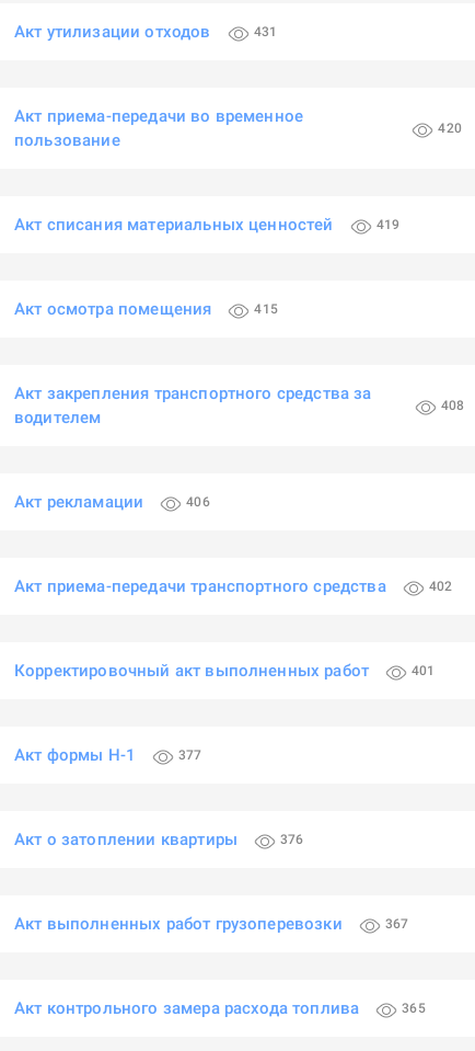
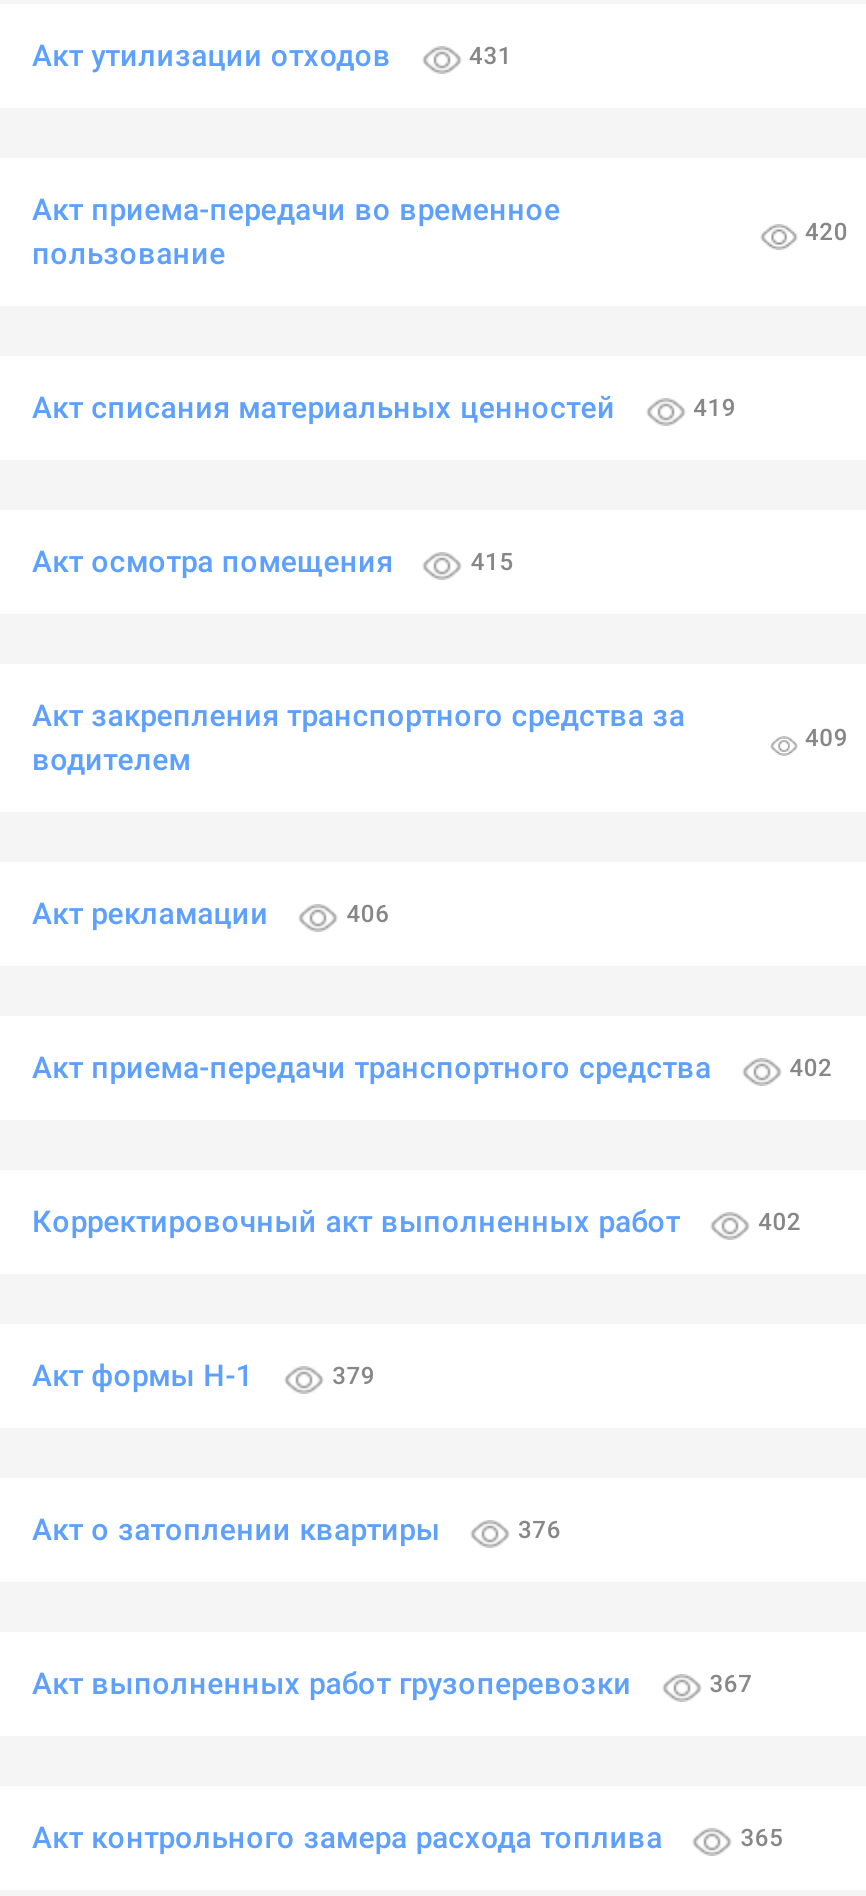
- 408
+ 409

- 401
+ 402

- 377
+ 379
